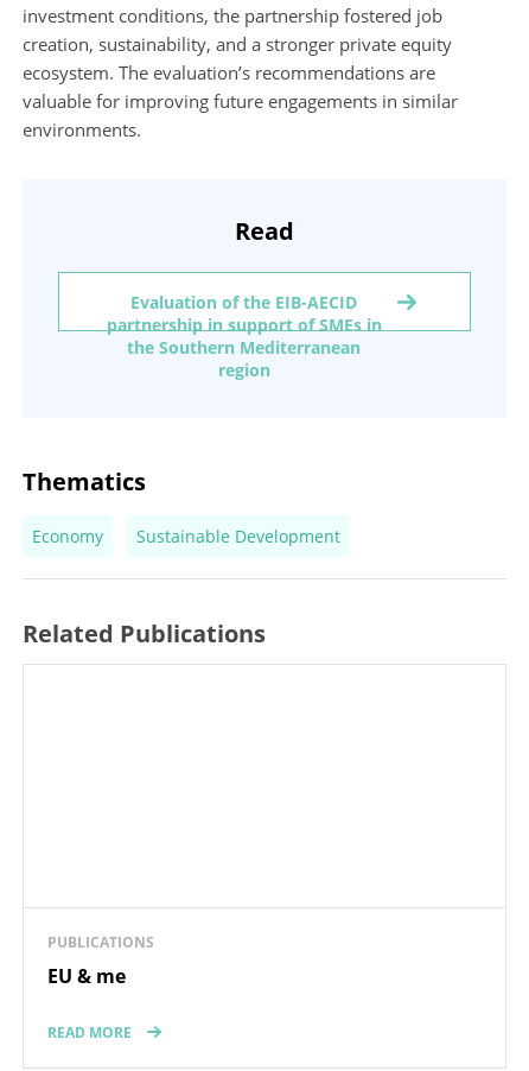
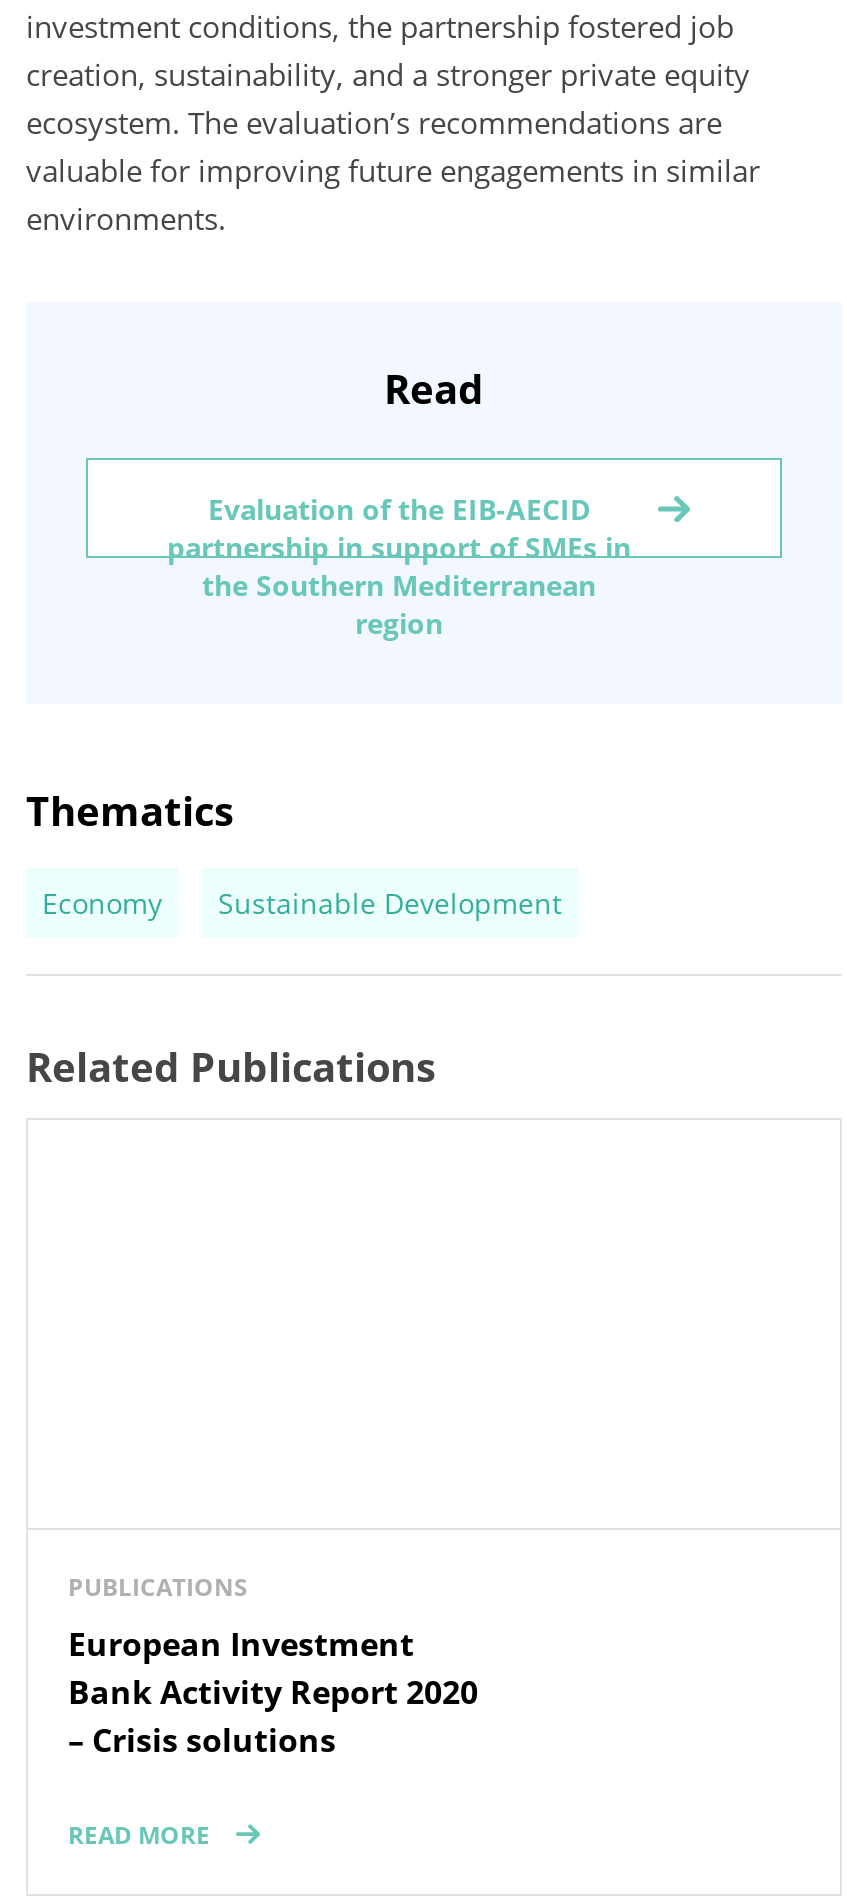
- EU & me
+ European Investment
+ Bank Activity Report 2020
+ – Crisis solutions
